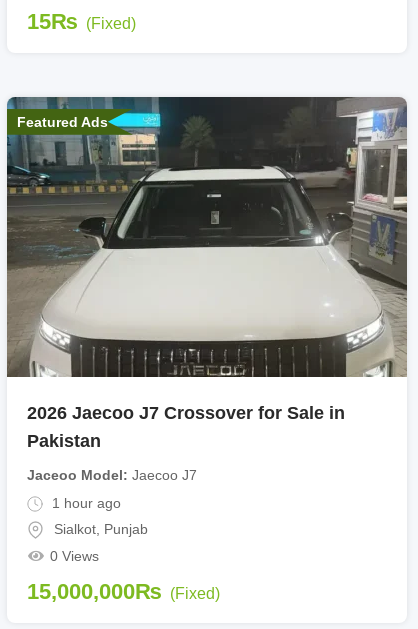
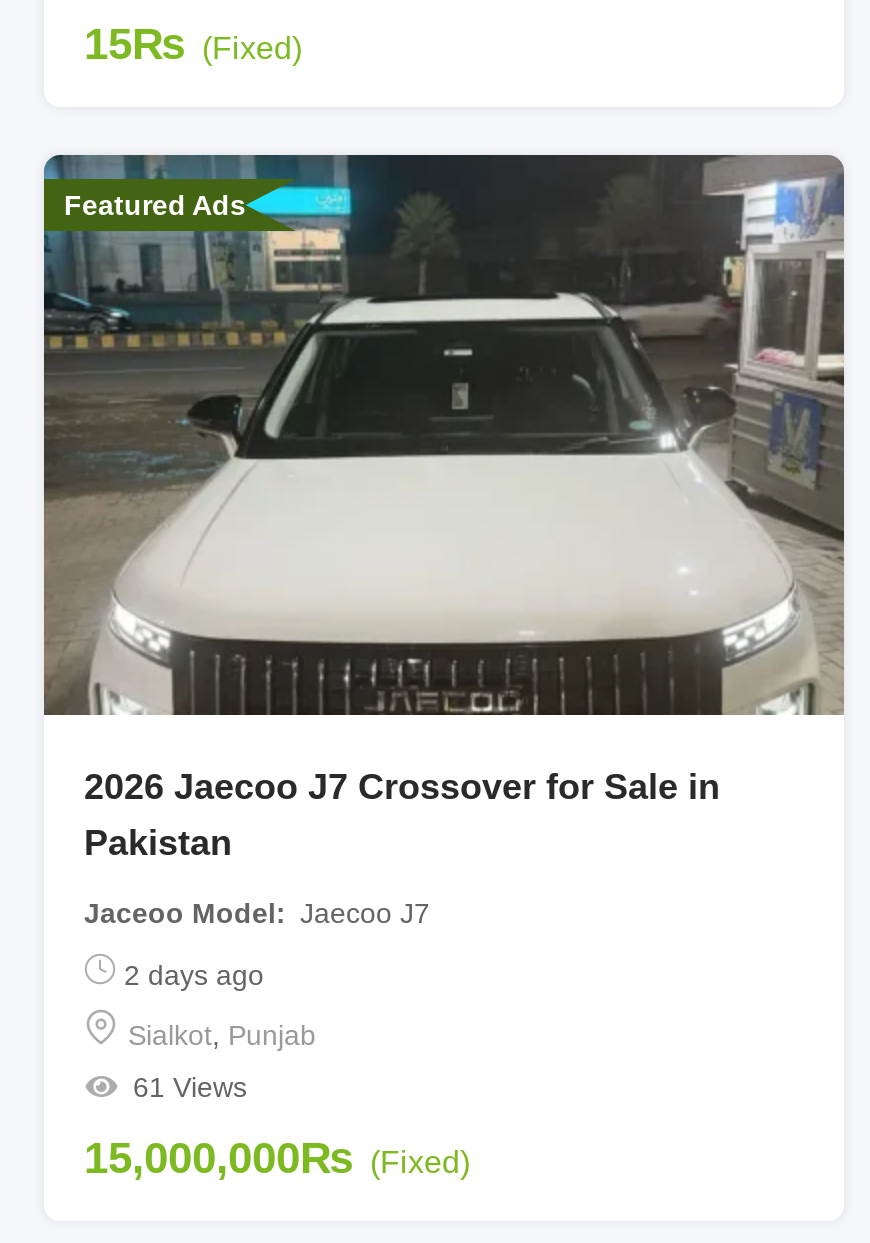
- 1 hour ago
+ 2 days ago

- 0 Views
+ 61 Views
